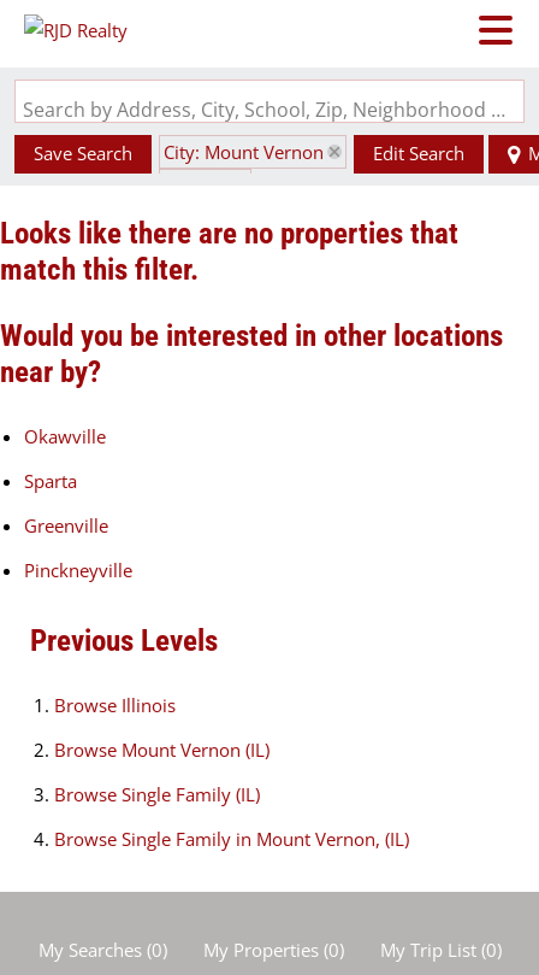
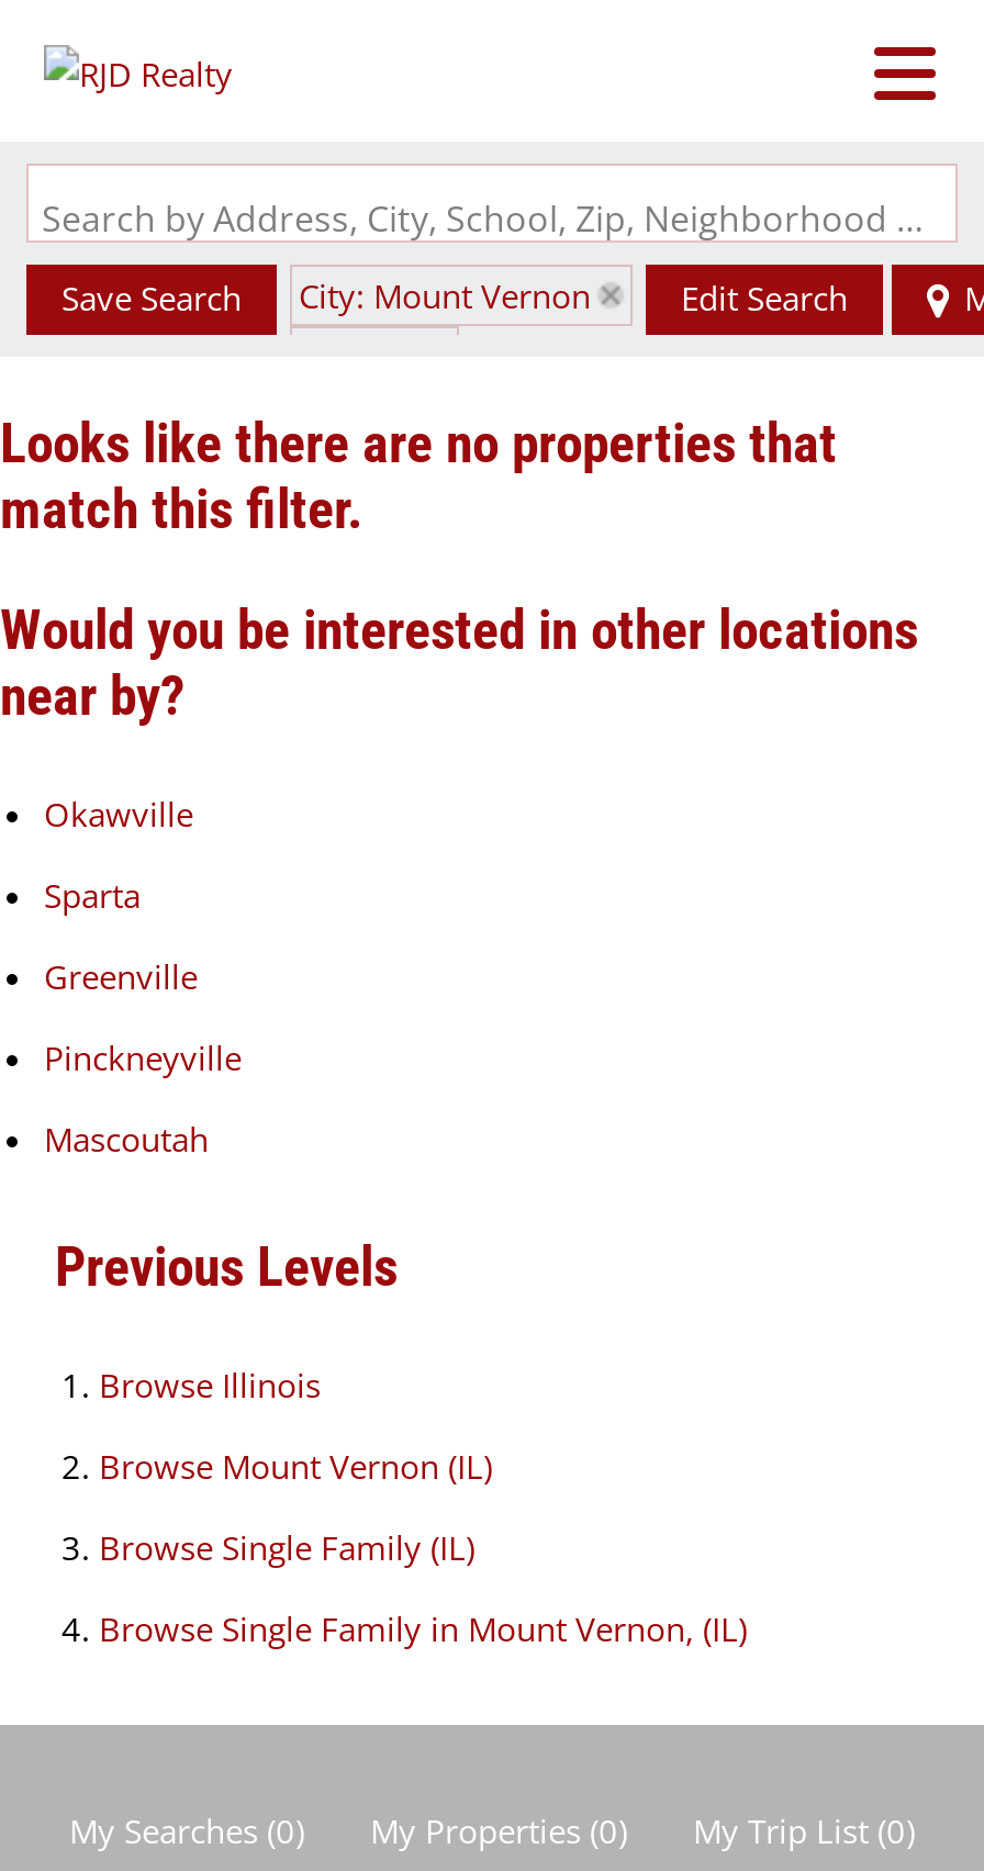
+ Mascoutah
